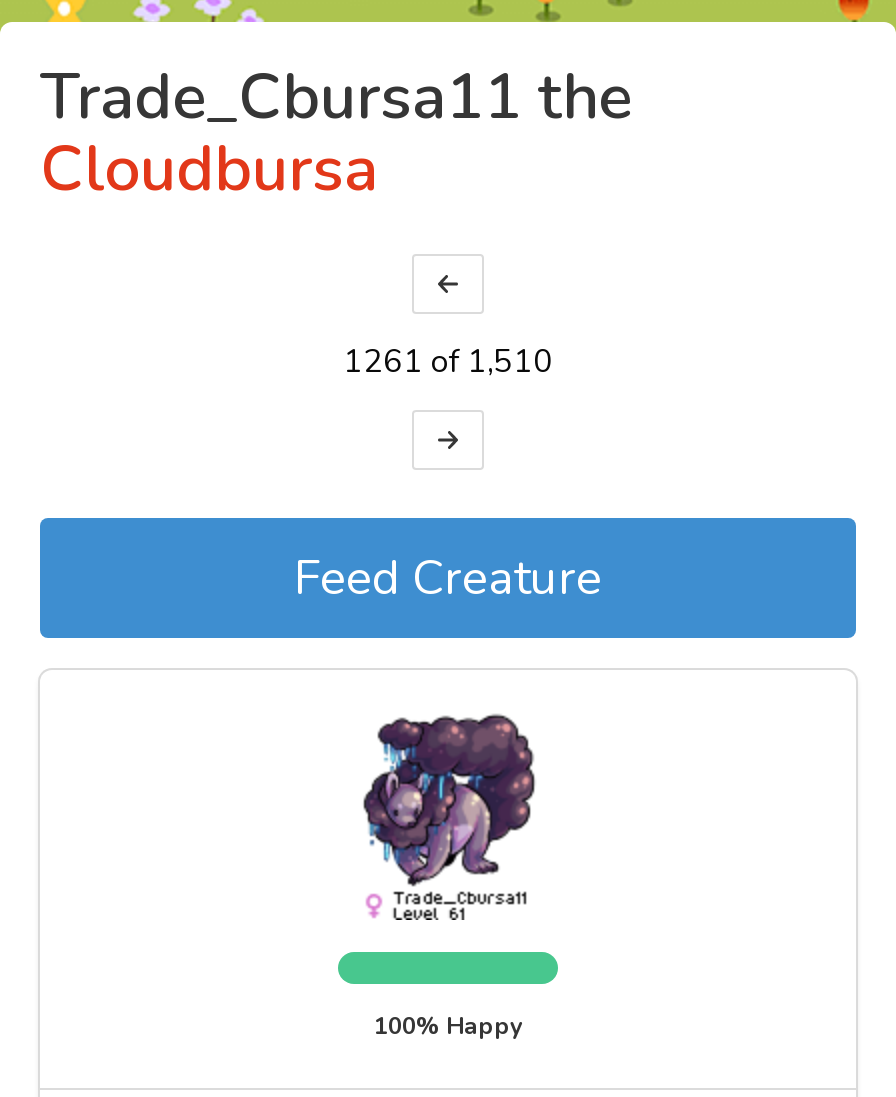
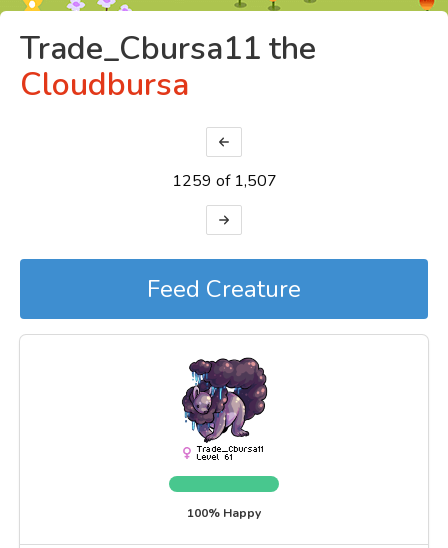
- 1261 of 1,510
+ 1259 of 1,507
